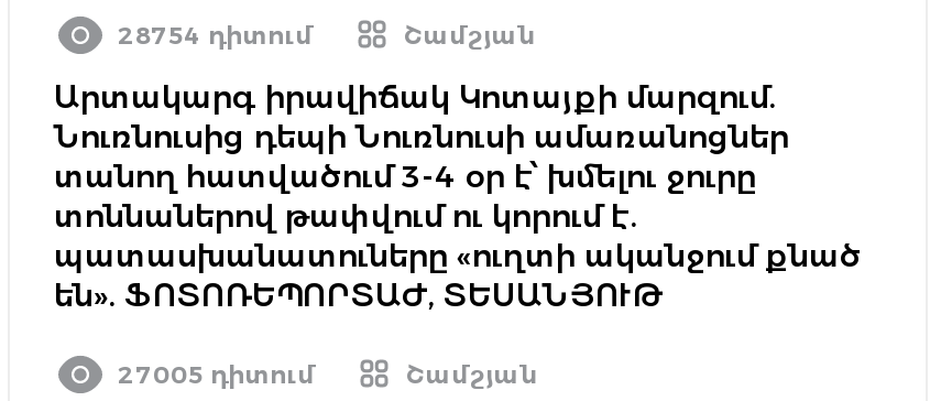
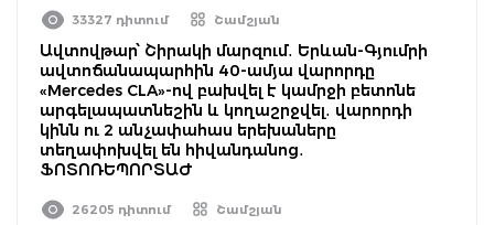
- 28754 դիտում
+ 33327 դիտում

- Արտակարգ իրավիճակ Կոտայքի մարզում.
- Նուռնուսից դեպի Նուռնուսի ամառանոցներ
- տանող հատվածում 3-4 օր է՝ խմելու ջուրը
- տոննաներով թափվում ու կորում է.
- պատասխանատուները «ուղտի ականջում քնած
- են». ՖՈՏՈՌԵՊՈՐՏԱԺ, ՏԵՍԱՆՅՈՒԹ
+ Ավտովթար՝ Շիրակի մարզում․ Երևան-Գյումրի
+ ավտոճանապարհին 40-ամյա վարորդը
+ «Mercedes CLA»-ով բախվել է կամրջի բետոնե
+ արգելապատնեշին և կողաշրջվել․ վարորդի
+ կինն ու 2 անչափահաս երեխաները
+ տեղափոխվել են հիվանդանոց․
+ ՖՈՏՈՌԵՊՈՐՏԱԺ

- 27005 դիտում
+ 26205 դիտում
